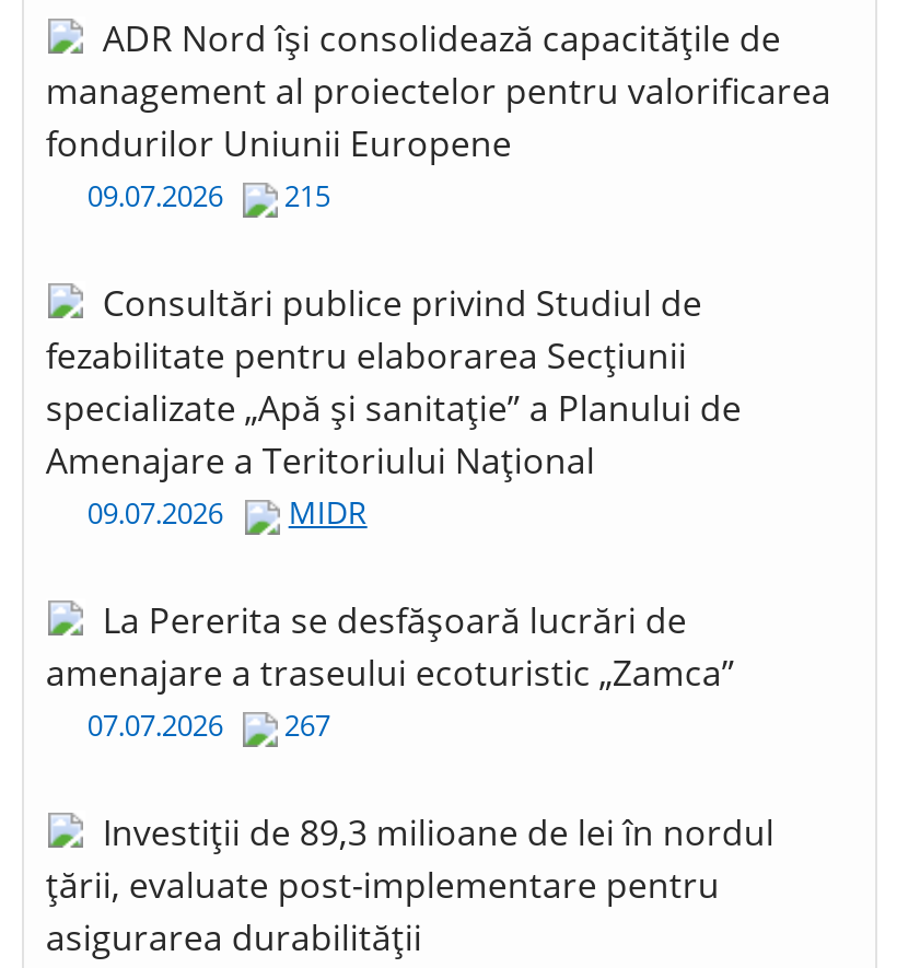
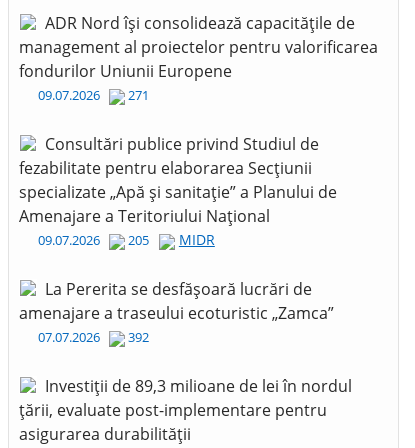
- 09.07.2026 215
+ 09.07.2026 271

+ 205

- 07.07.2026 267
+ 07.07.2026 392
